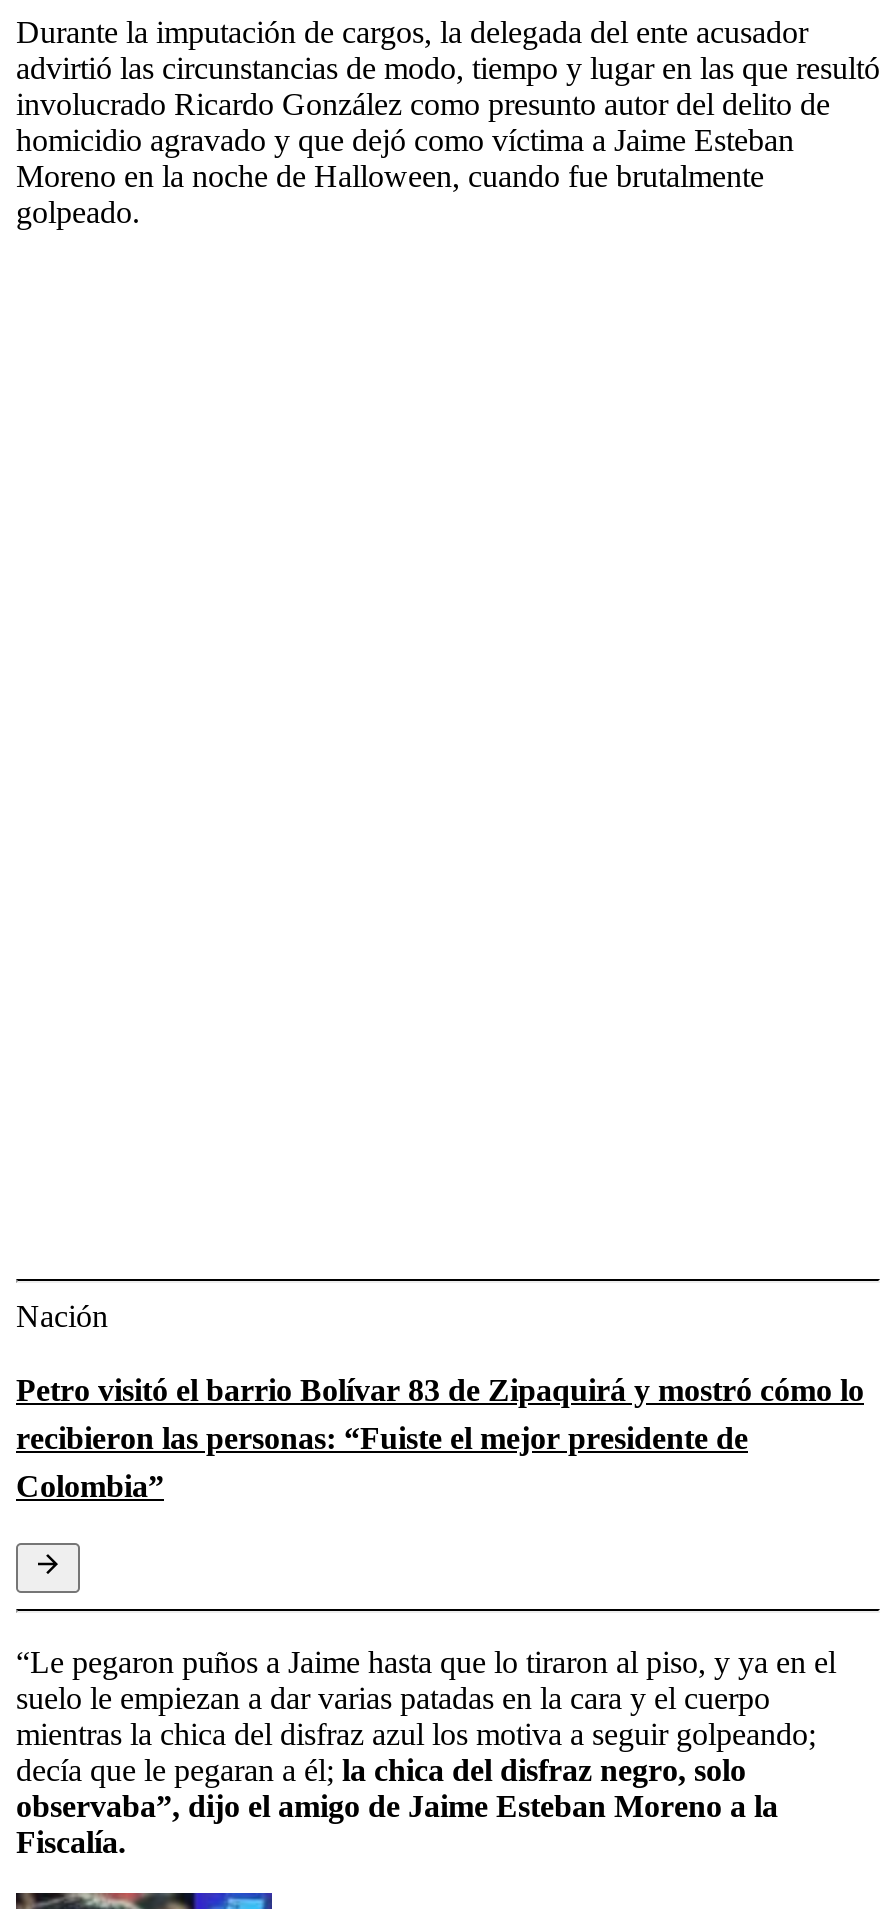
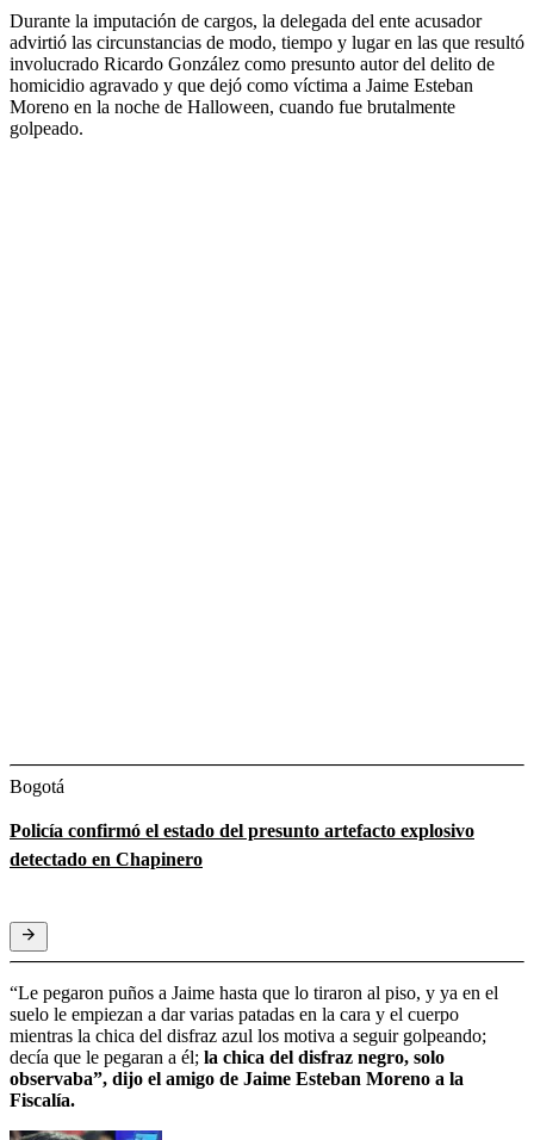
- Nación
+ Bogotá

- Petro visitó el barrio Bolívar 83 de Zipaquirá y mostró cómo lo
- recibieron las personas: “Fuiste el mejor presidente de
- Colombia”
+ Policía confirmó el estado del presunto artefacto explosivo
+ detectado en Chapinero
